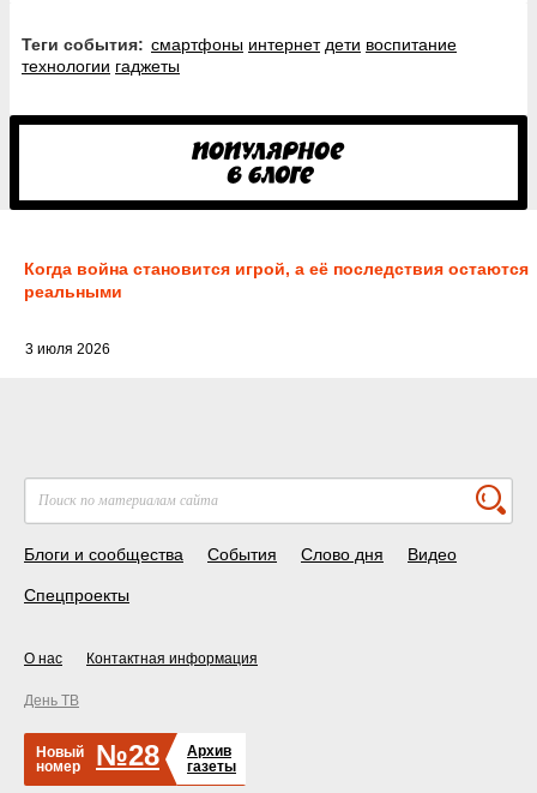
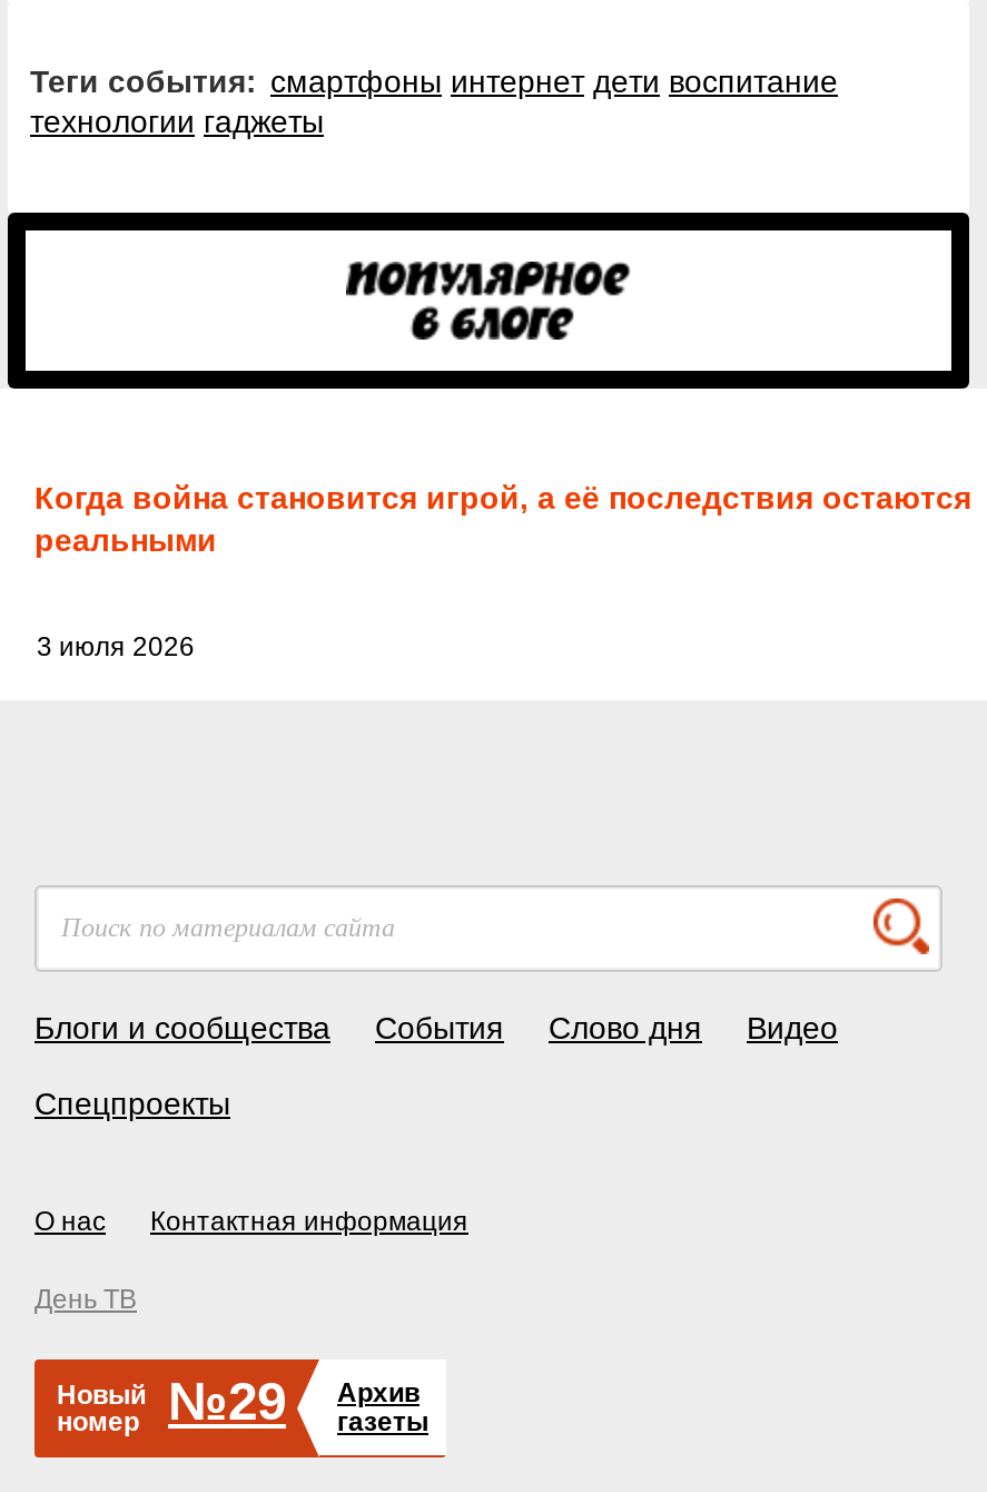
- Новый номер №28 Архив газеты
+ Новый номер №29 Архив газеты
